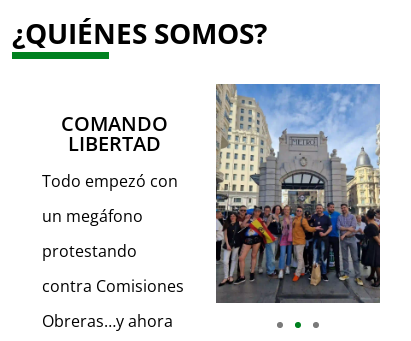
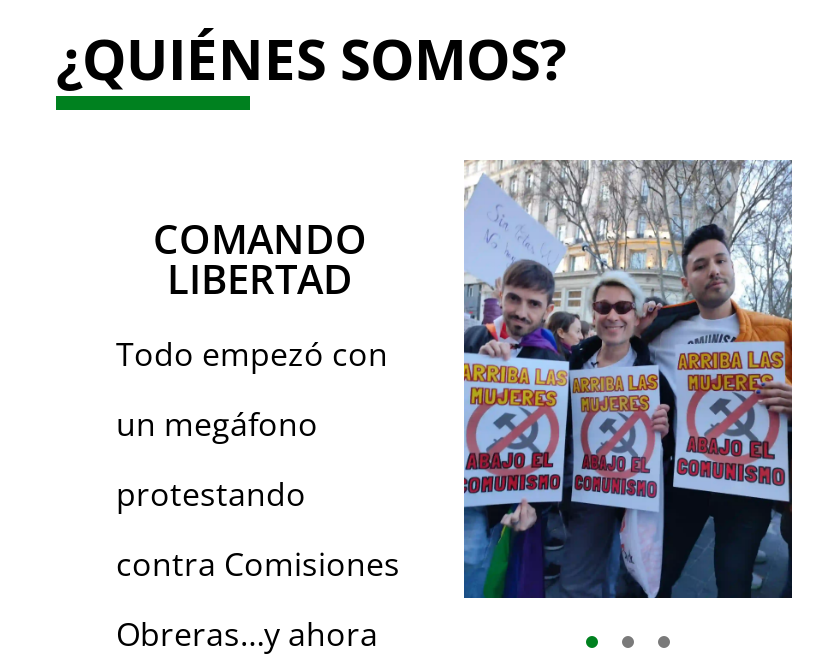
- [image]
+ [image]
